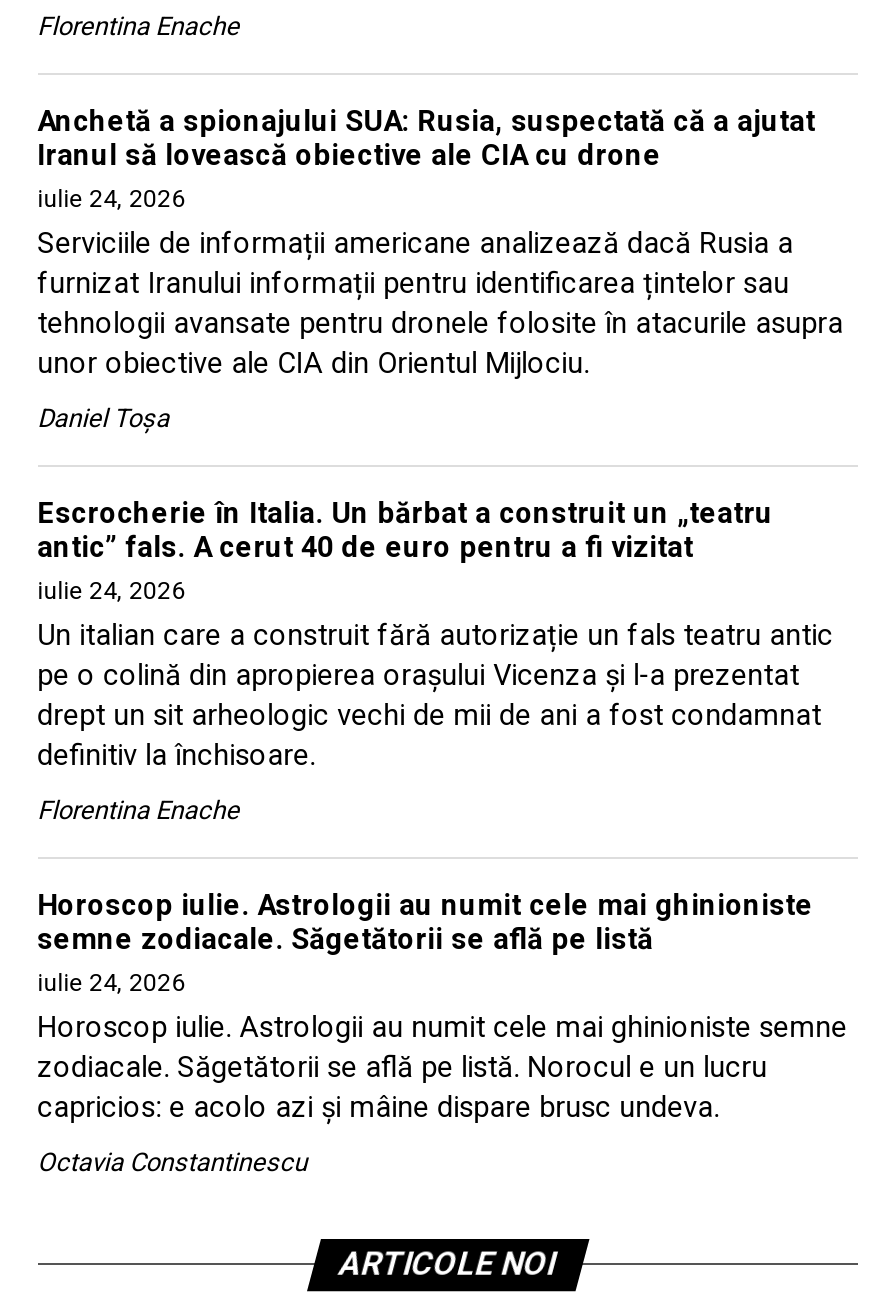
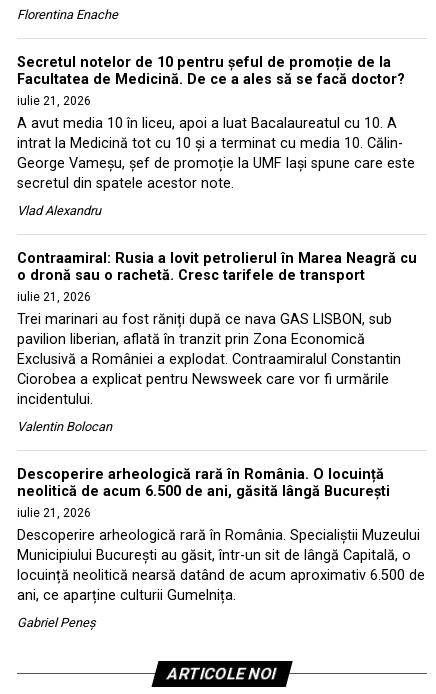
- Anchetă a spionajului SUA: Rusia, suspectată că a ajutat
- Iranul să lovească obiective ale CIA cu drone
- iulie 24, 2026
- Serviciile de informații americane analizează dacă Rusia a
- furnizat Iranului informații pentru identificarea țintelor sau
- tehnologii avansate pentru dronele folosite în atacurile asupra
- unor obiective ale CIA din Orientul Mijlociu.
+ Secretul notelor de 10 pentru șeful de promoție de la
+ Facultatea de Medicină. De ce a ales să se facă doctor?
+ iulie 21, 2026
+ A avut media 10 în liceu, apoi a luat Bacalaureatul cu 10. A
+ intrat la Medicină tot cu 10 și a terminat cu media 10. Călin-
+ George Vameșu, șef de promoție la UMF Iași spune care este
+ secretul din spatele acestor note.

- Daniel Toșa
+ Vlad Alexandru

- Escrocherie în Italia. Un bărbat a construit un „teatru
- antic” fals. A cerut 40 de euro pentru a fi vizitat
- iulie 24, 2026
- Un italian care a construit fără autorizație un fals teatru antic
- pe o colină din apropierea orașului Vicenza și l-a prezentat
- drept un sit arheologic vechi de mii de ani a fost condamnat
- definitiv la închisoare.
+ Contraamiral: Rusia a lovit petrolierul în Marea Neagră cu
+ o dronă sau o rachetă. Cresc tarifele de transport
+ iulie 21, 2026
+ Trei marinari au fost răniți după ce nava GAS LISBON, sub
+ pavilion liberian, aflată în tranzit prin Zona Economică
+ Exclusivă a României a explodat. Contraamiralul Constantin
+ Ciorobea a explicat pentru Newsweek care vor fi urmările
+ incidentului.

- Florentina Enache
+ Valentin Bolocan

- Horoscop iulie. Astrologii au numit cele mai ghinioniste
- semne zodiacale. Săgetătorii se află pe listă
- iulie 24, 2026
- Horoscop iulie. Astrologii au numit cele mai ghinioniste semne
- zodiacale. Săgetătorii se află pe listă. Norocul e un lucru
- capricios: e acolo azi și mâine dispare brusc undeva.
+ Descoperire arheologică rară în România. O locuință
+ neolitică de acum 6.500 de ani, găsită lângă București
+ iulie 21, 2026
+ Descoperire arheologică rară în România. Specialiștii Muzeului
+ Municipiului București au găsit, într-un sit de lângă Capitală, o
+ locuință neolitică nearsă datând de acum aproximativ 6.500 de
+ ani, ce aparține culturii Gumelnița.

- Octavia Constantinescu
+ Gabriel Peneș
